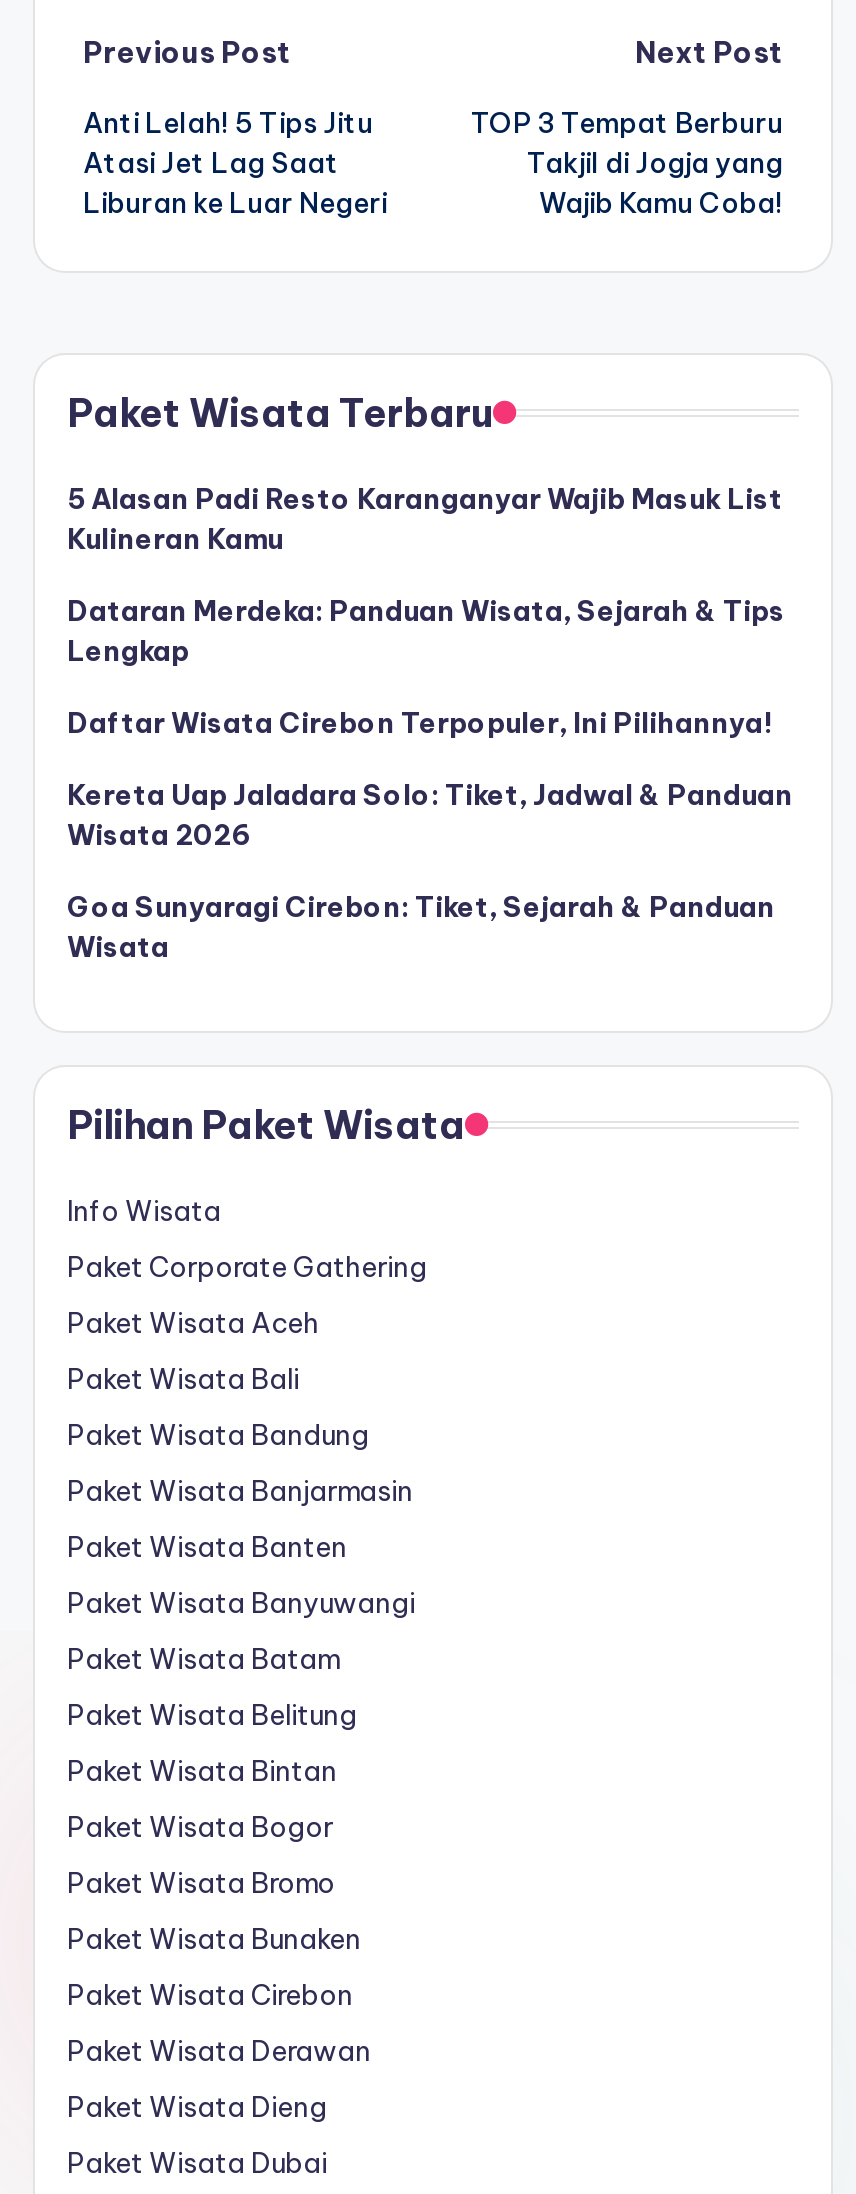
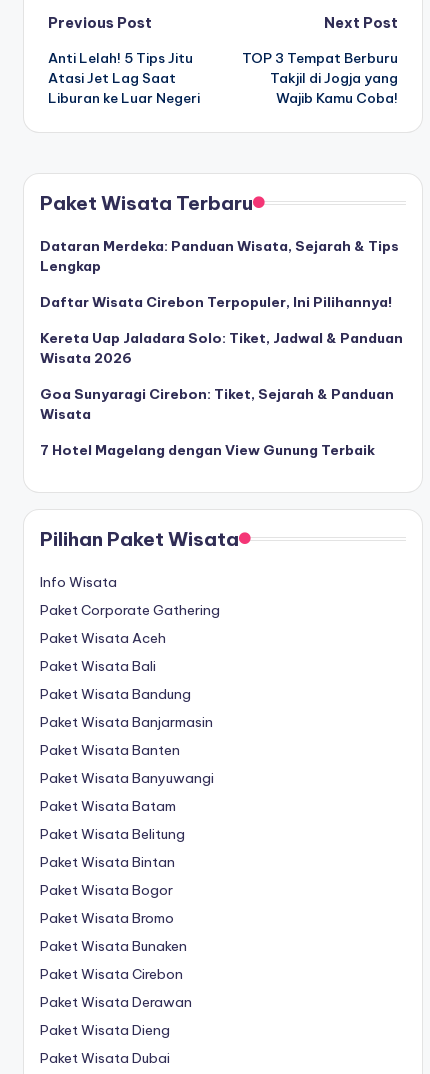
- 5 Alasan Padi Resto Karanganyar Wajib Masuk List
- Kulineran Kamu

moved up: Dataran Merdeka: Panduan Wisata, Sejarah & Tips | Lengkap | Daftar Wisata Cirebon Terpopuler, Ini Pilihannya! | Kereta Uap Jaladara Solo: Tiket, Jadwal & Panduan | Wisata 2026 | Goa Sunyaragi Cirebon: Tiket, Sejarah & Panduan | Wisata

+ 7 Hotel Magelang dengan View Gunung Terbaik
